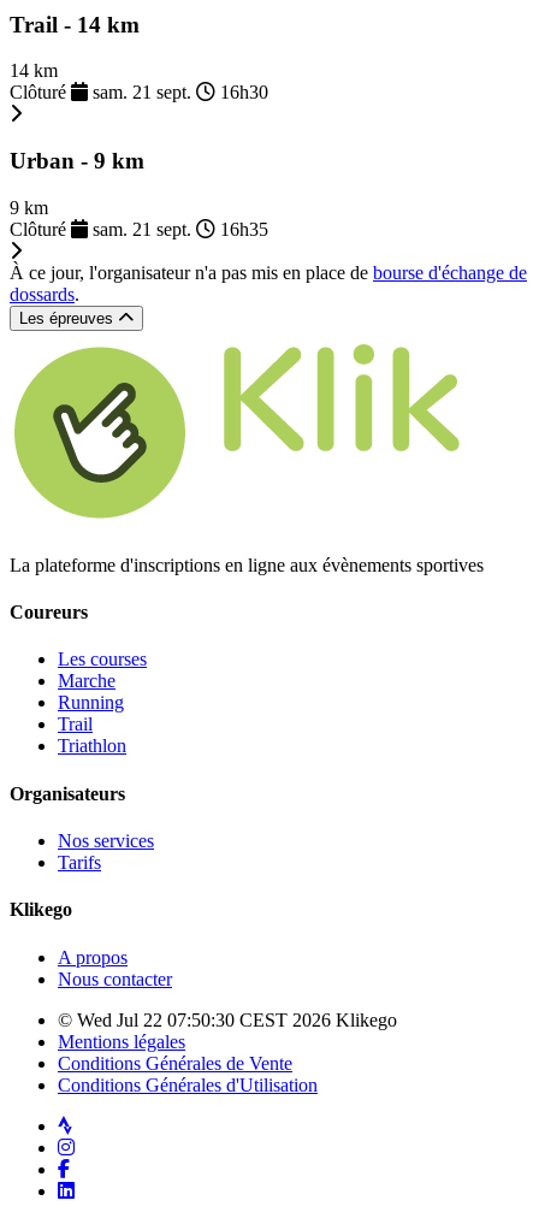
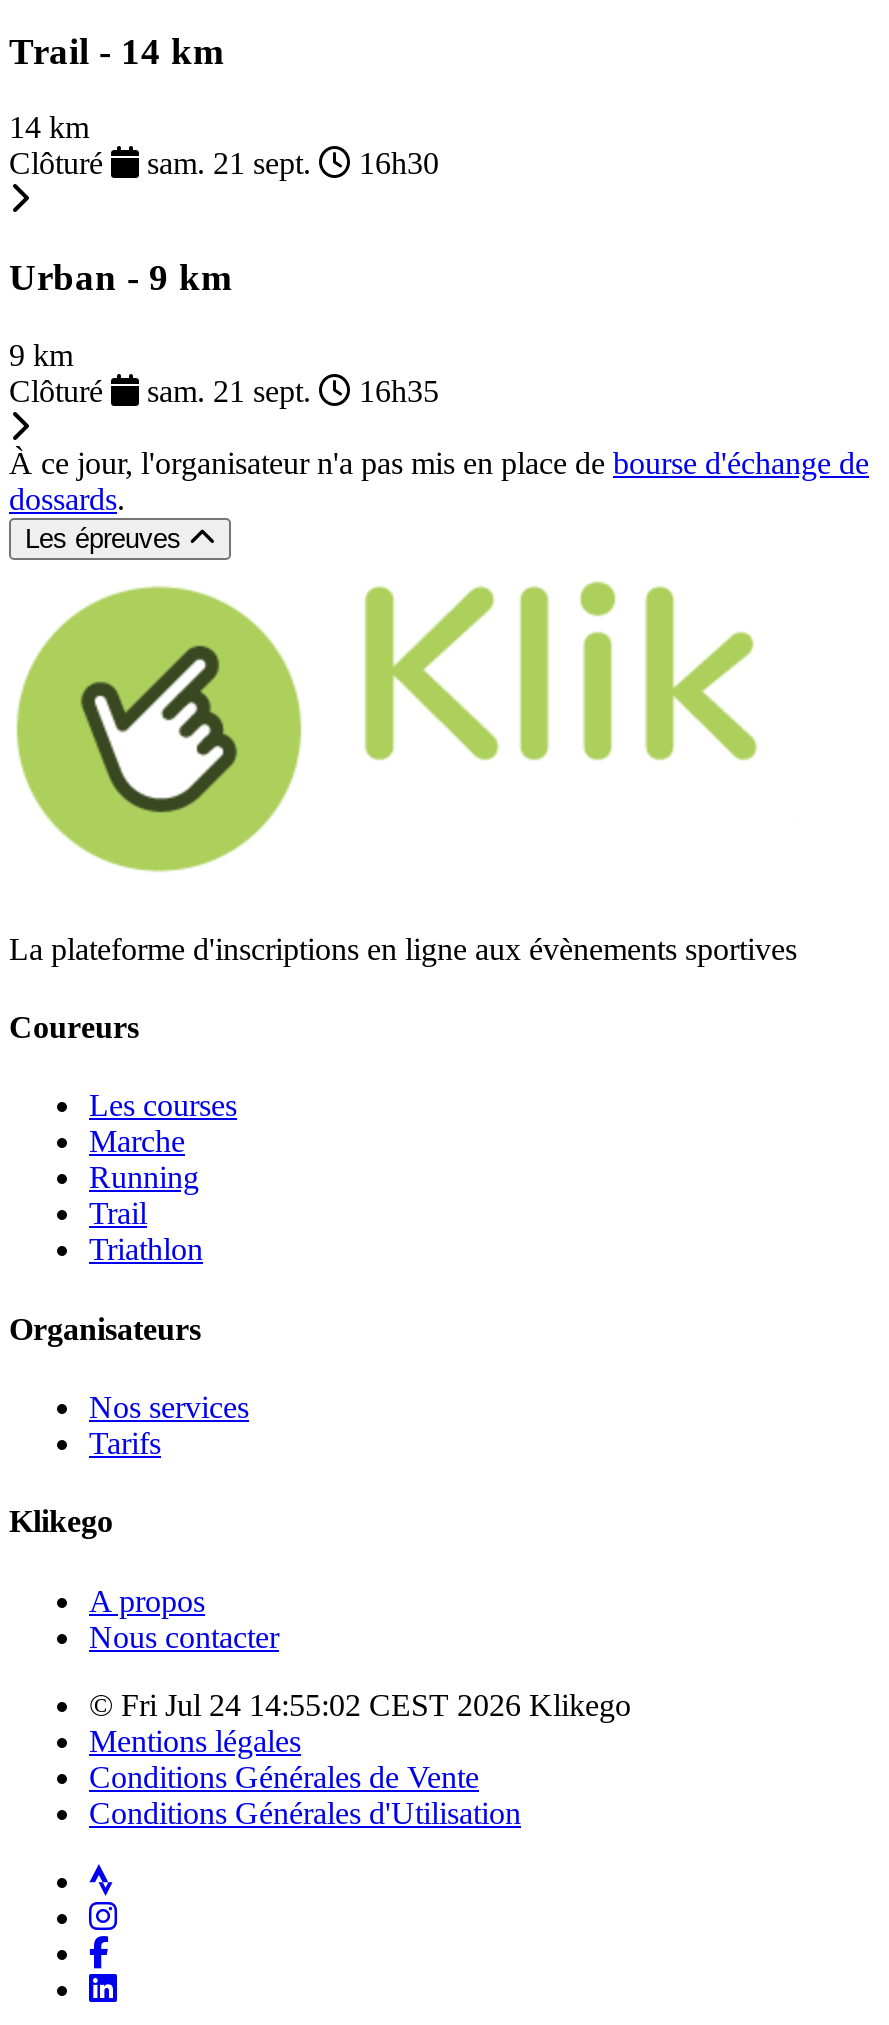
- © Wed Jul 22 07:50:30 CEST 2026 Klikego
+ © Fri Jul 24 14:55:02 CEST 2026 Klikego
